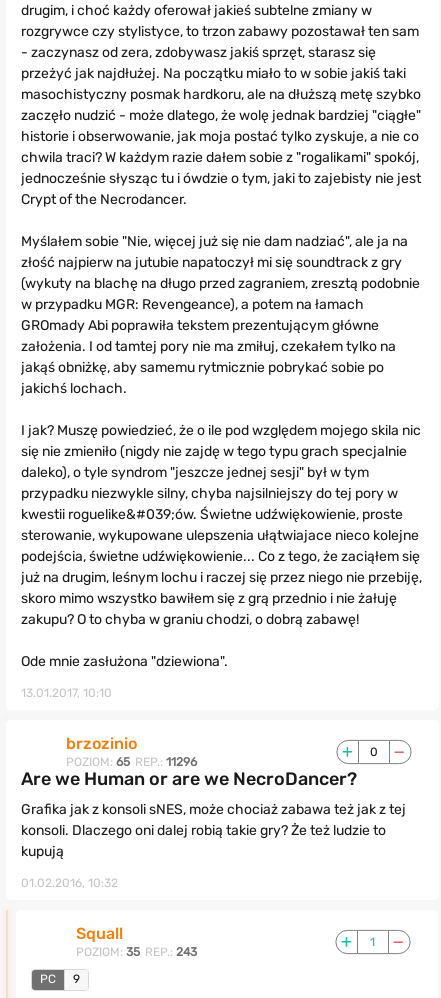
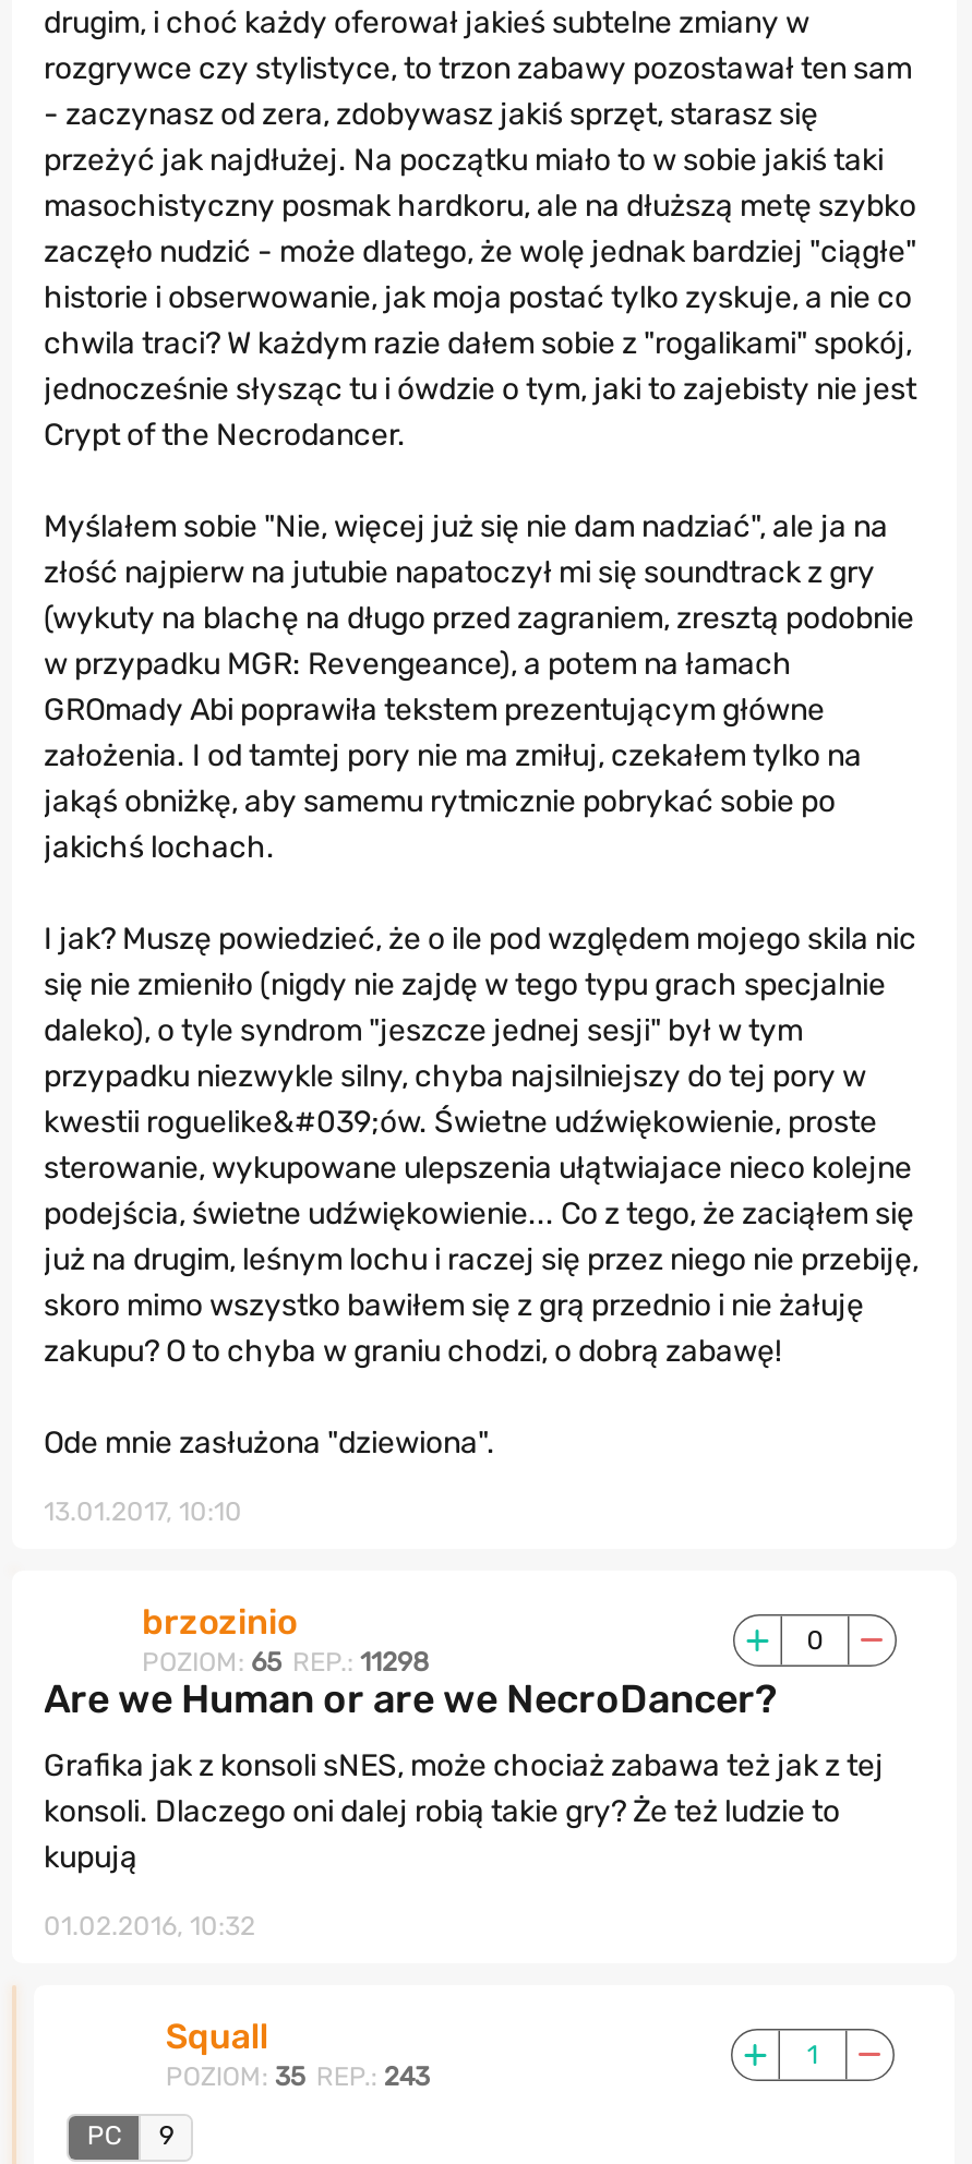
- POZIOM: 65 REP.: 11296
+ POZIOM: 65 REP.: 11298
